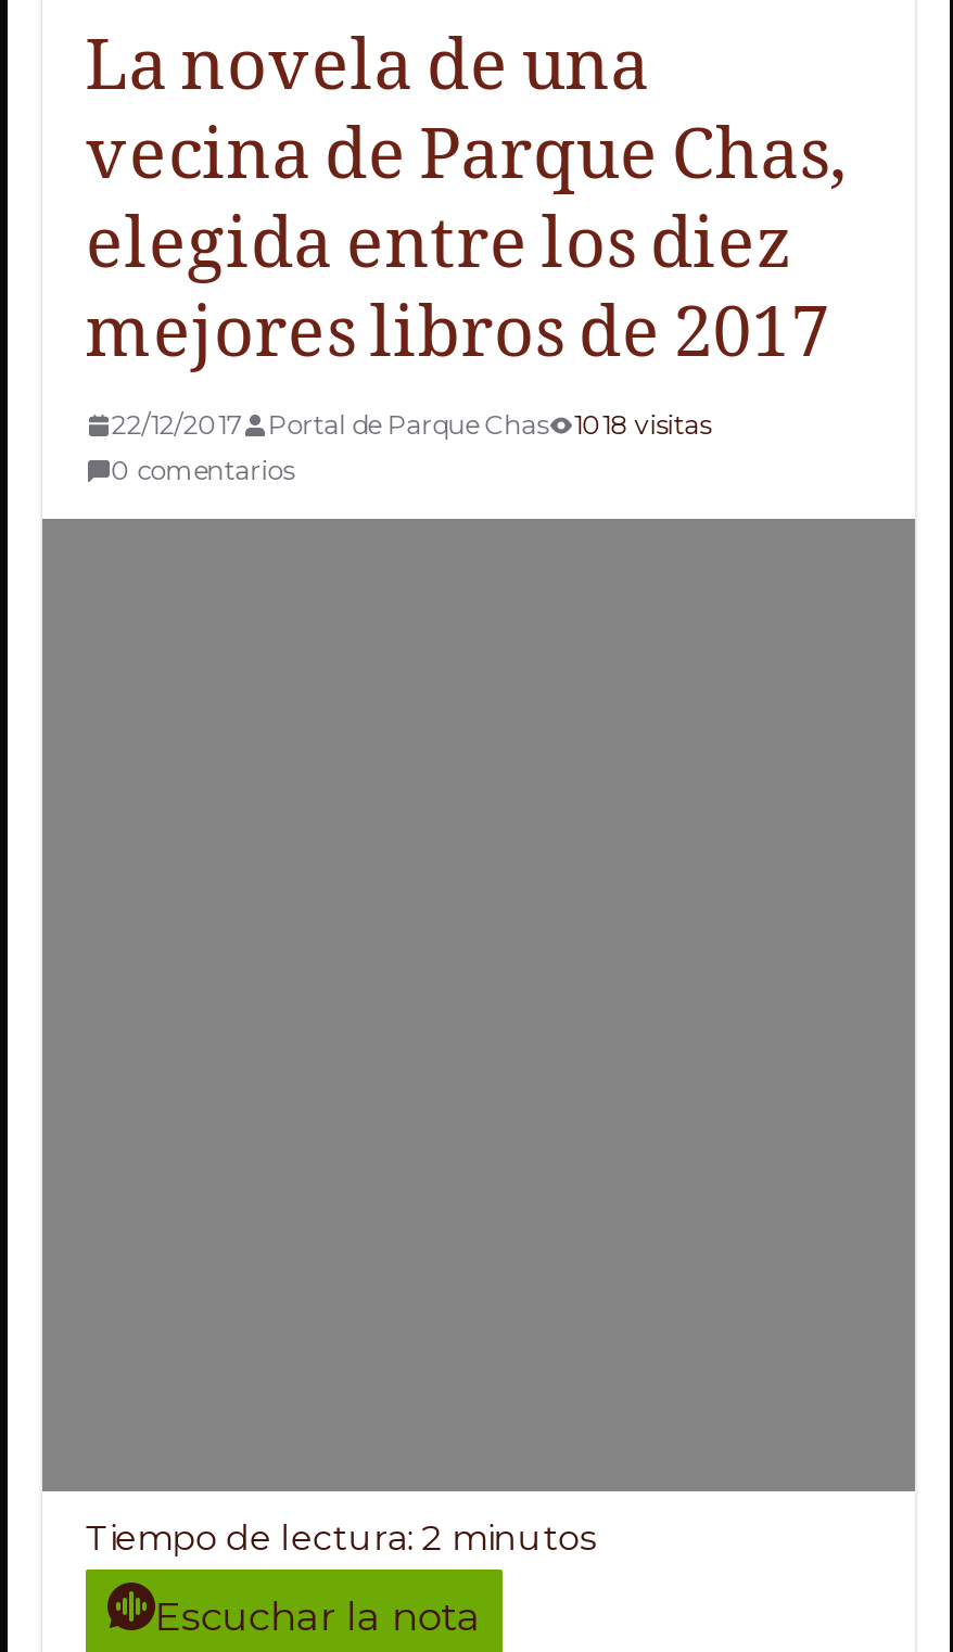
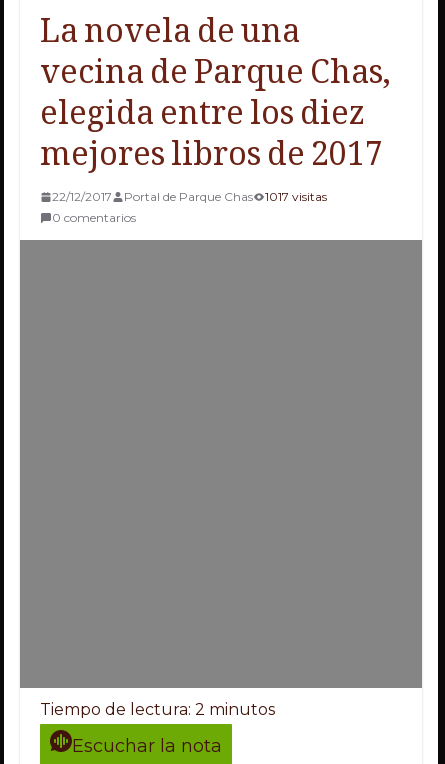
- 22/12/2017 Portal de Parque Chas 1018 visitas
+ 22/12/2017 Portal de Parque Chas 1017 visitas
